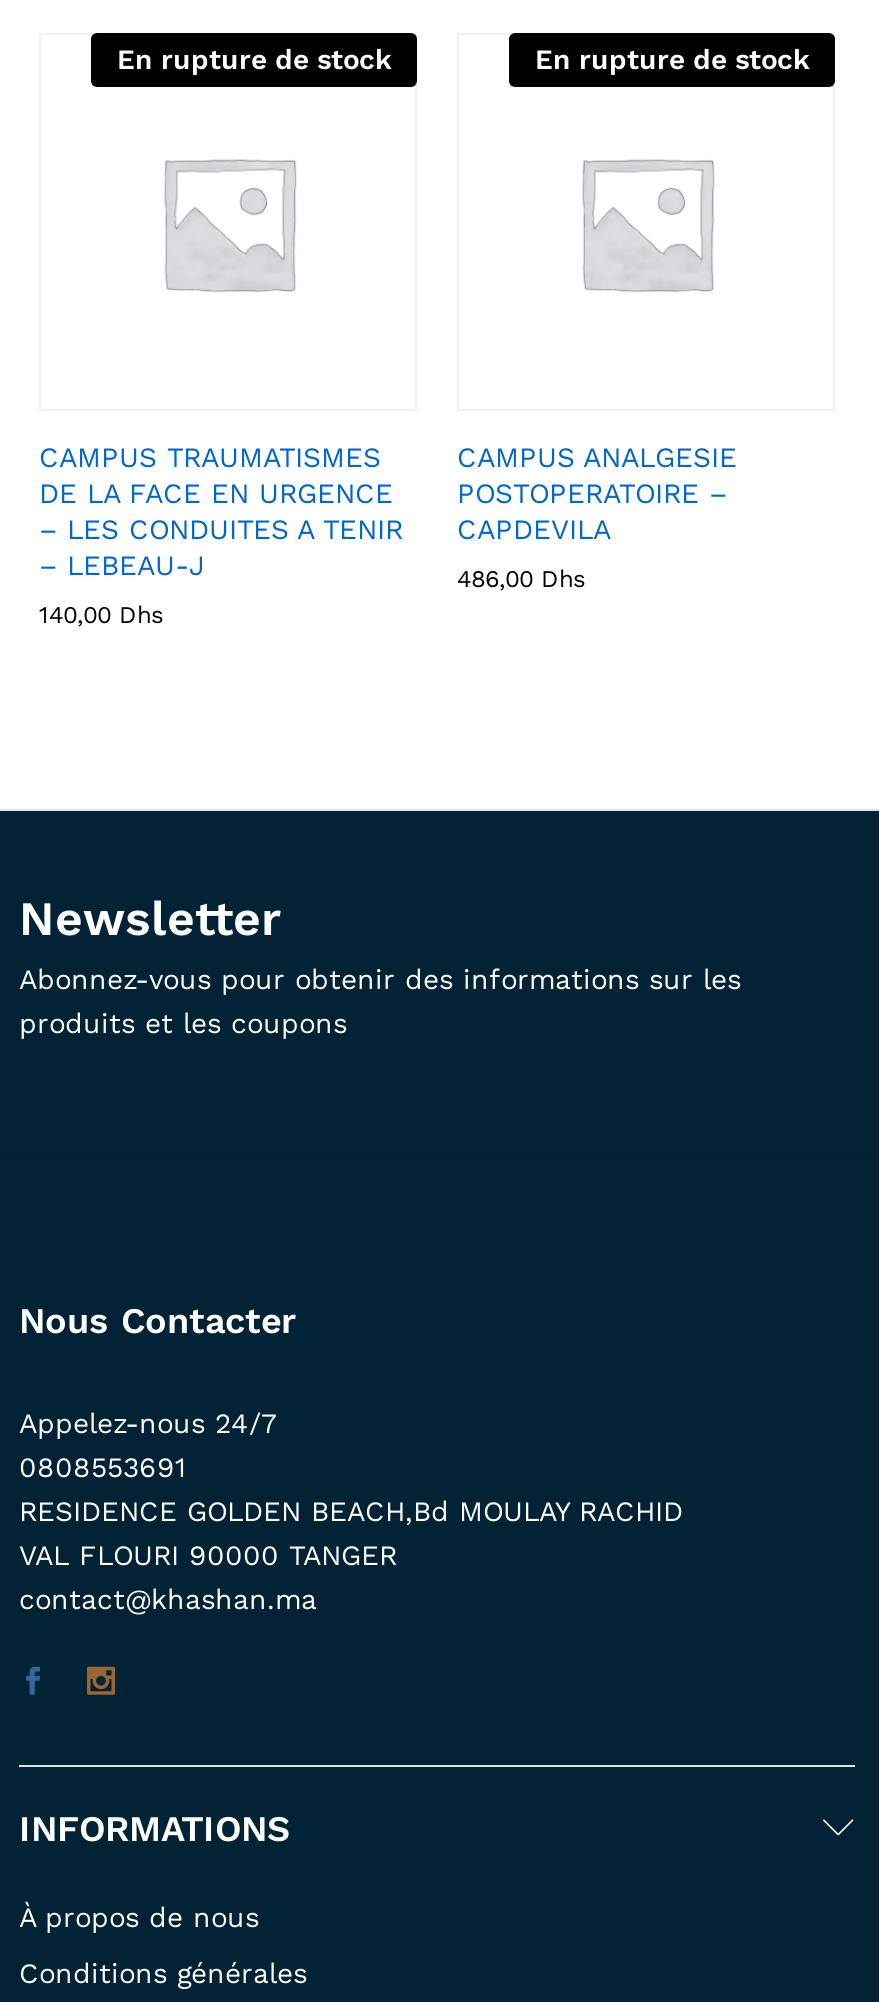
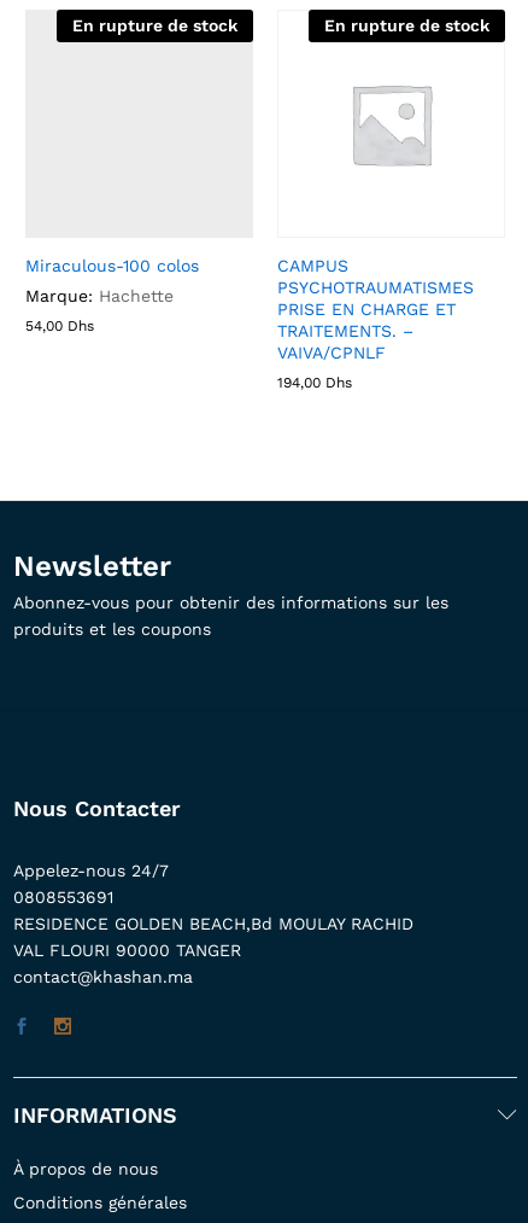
- CAMPUS TRAUMATISMES
- DE LA FACE EN URGENCE
- – LES CONDUITES A TENIR
- – LEBEAU-J
- 140,00 Dhs
+ Miraculous-100 colos
+ Marque: Hachette
+ 54,00 Dhs

- CAMPUS ANALGESIE
- POSTOPERATOIRE –
- CAPDEVILA
+ CAMPUS
+ PSYCHOTRAUMATISMES
+ PRISE EN CHARGE ET
+ TRAITEMENTS. –
+ VAIVA/CPNLF

- 486,00 Dhs
+ 194,00 Dhs
